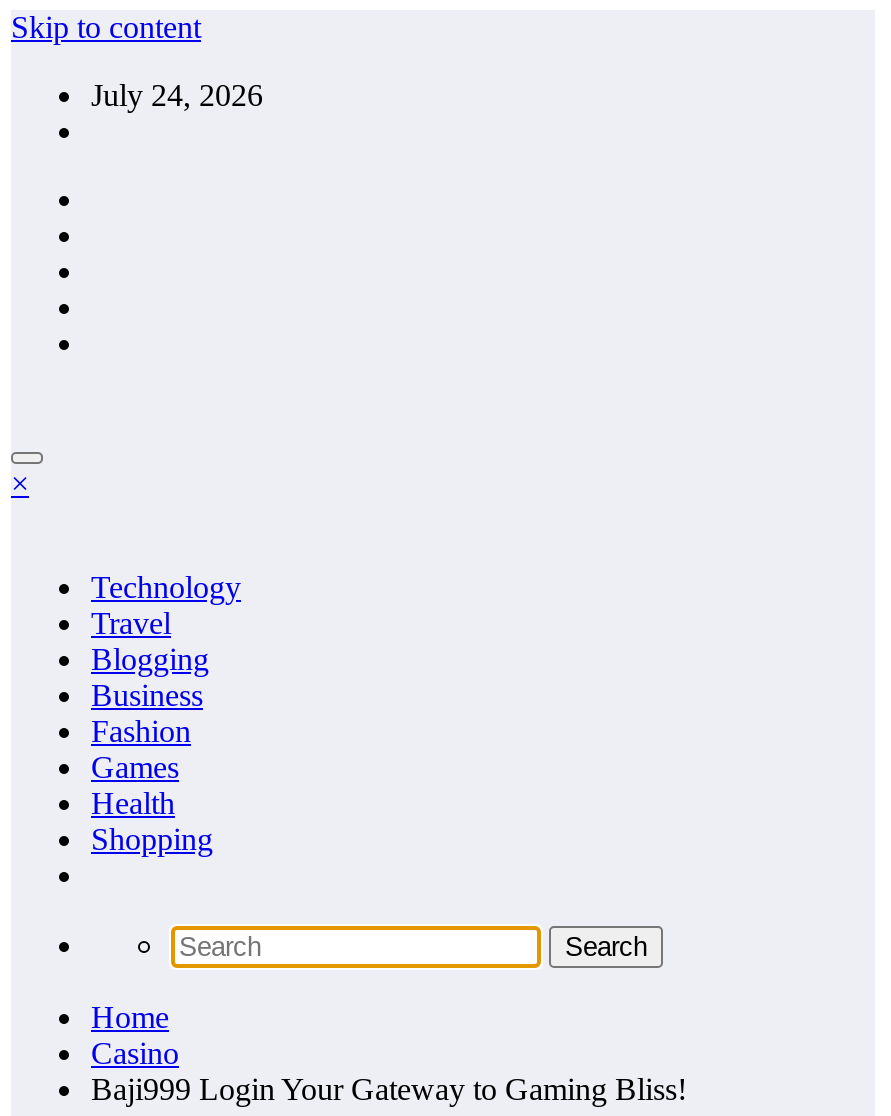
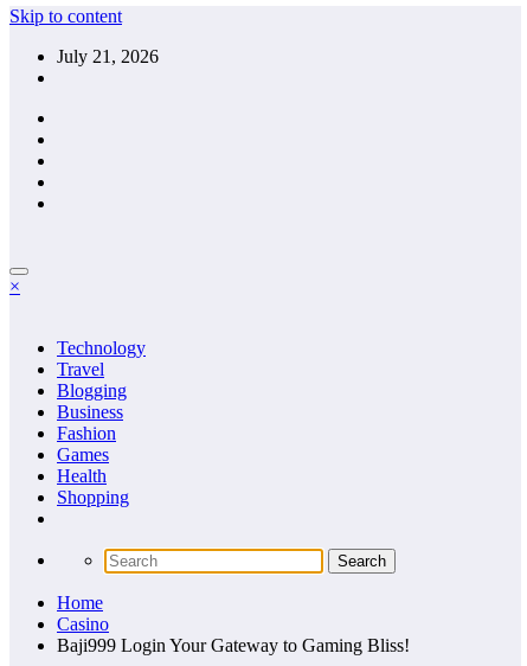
- July 24, 2026
+ July 21, 2026
